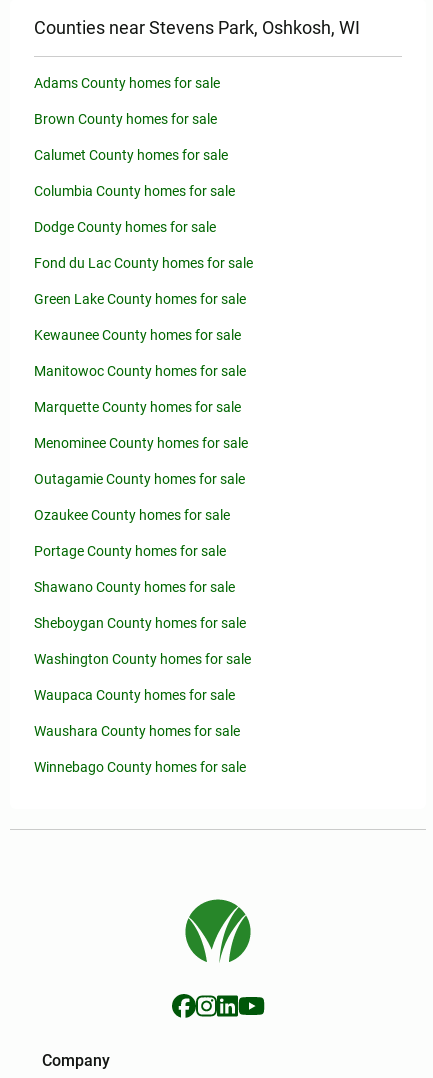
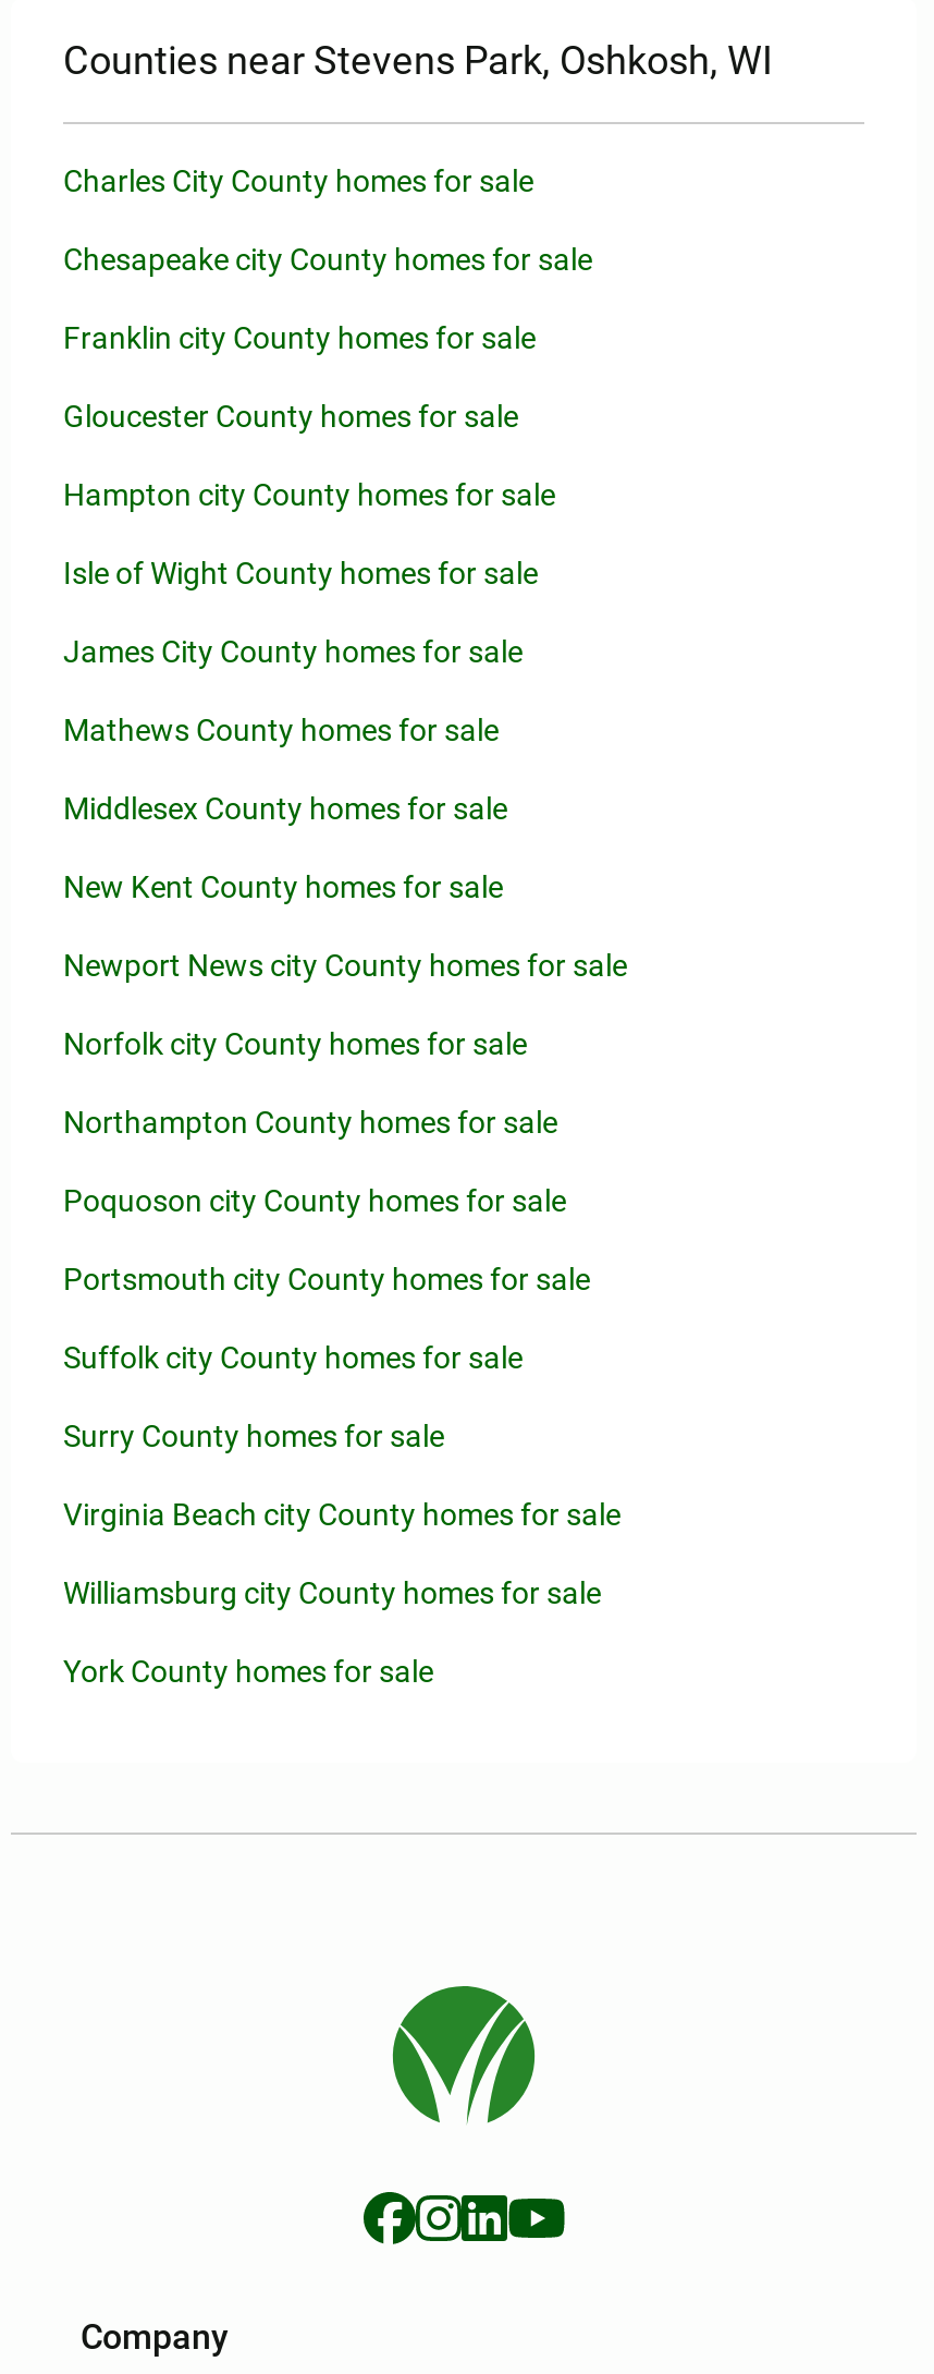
- Adams County homes for sale
+ Charles City County homes for sale

- Brown County homes for sale
+ Chesapeake city County homes for sale

- Calumet County homes for sale
+ Franklin city County homes for sale

- Columbia County homes for sale
+ Gloucester County homes for sale

- Dodge County homes for sale
+ Hampton city County homes for sale

- Fond du Lac County homes for sale
+ Isle of Wight County homes for sale

- Green Lake County homes for sale
+ James City County homes for sale

- Kewaunee County homes for sale
+ Mathews County homes for sale

- Manitowoc County homes for sale
+ Middlesex County homes for sale

- Marquette County homes for sale
+ New Kent County homes for sale

- Menominee County homes for sale
+ Newport News city County homes for sale

- Outagamie County homes for sale
+ Norfolk city County homes for sale

- Ozaukee County homes for sale
+ Northampton County homes for sale

- Portage County homes for sale
+ Poquoson city County homes for sale

- Shawano County homes for sale
+ Portsmouth city County homes for sale

- Sheboygan County homes for sale
+ Suffolk city County homes for sale

- Washington County homes for sale
+ Surry County homes for sale

- Waupaca County homes for sale
+ Virginia Beach city County homes for sale

- Waushara County homes for sale
+ Williamsburg city County homes for sale

- Winnebago County homes for sale
+ York County homes for sale
